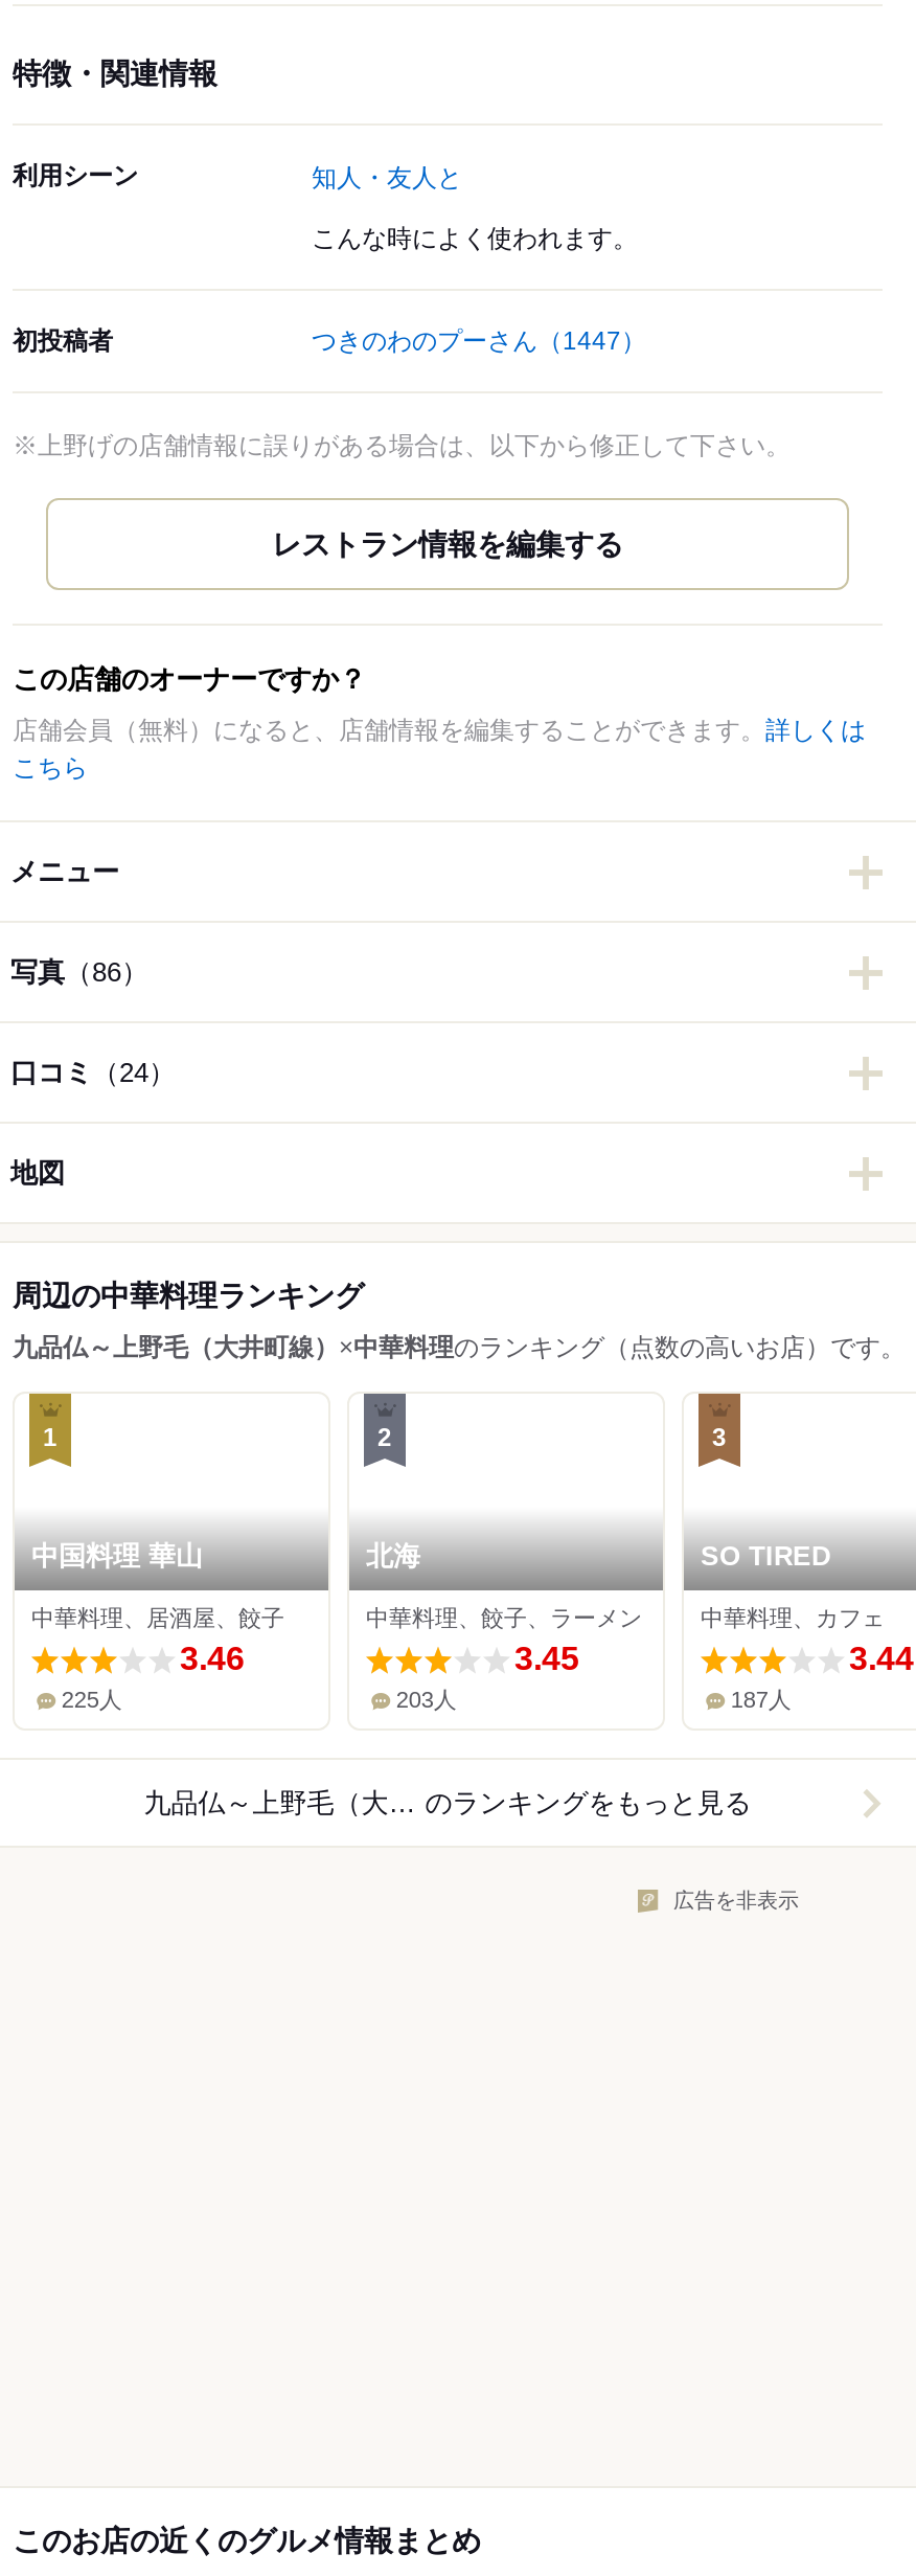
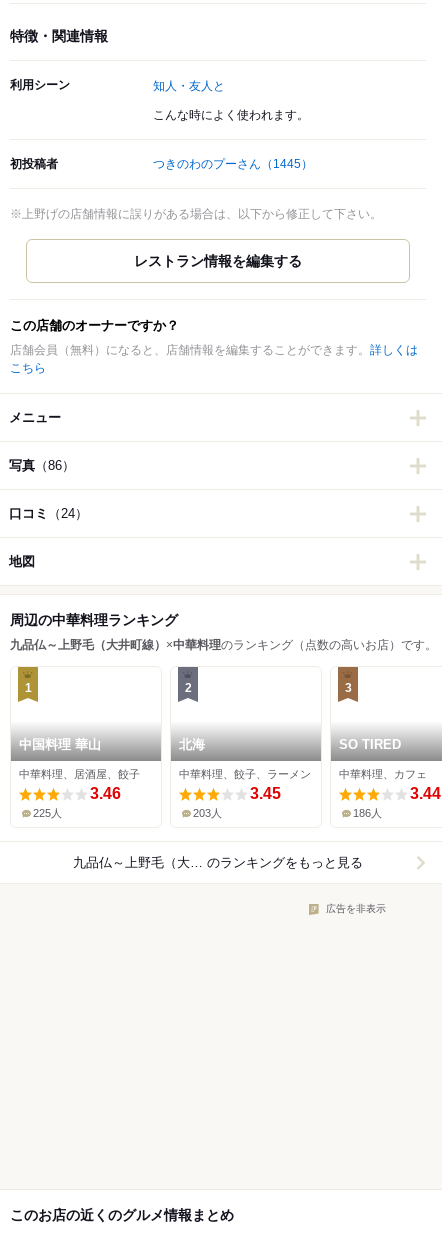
- つきのわのプーさん（1447）
+ つきのわのプーさん（1445）

- 187人
+ 186人
